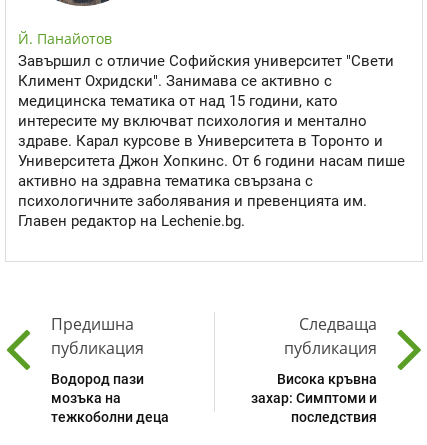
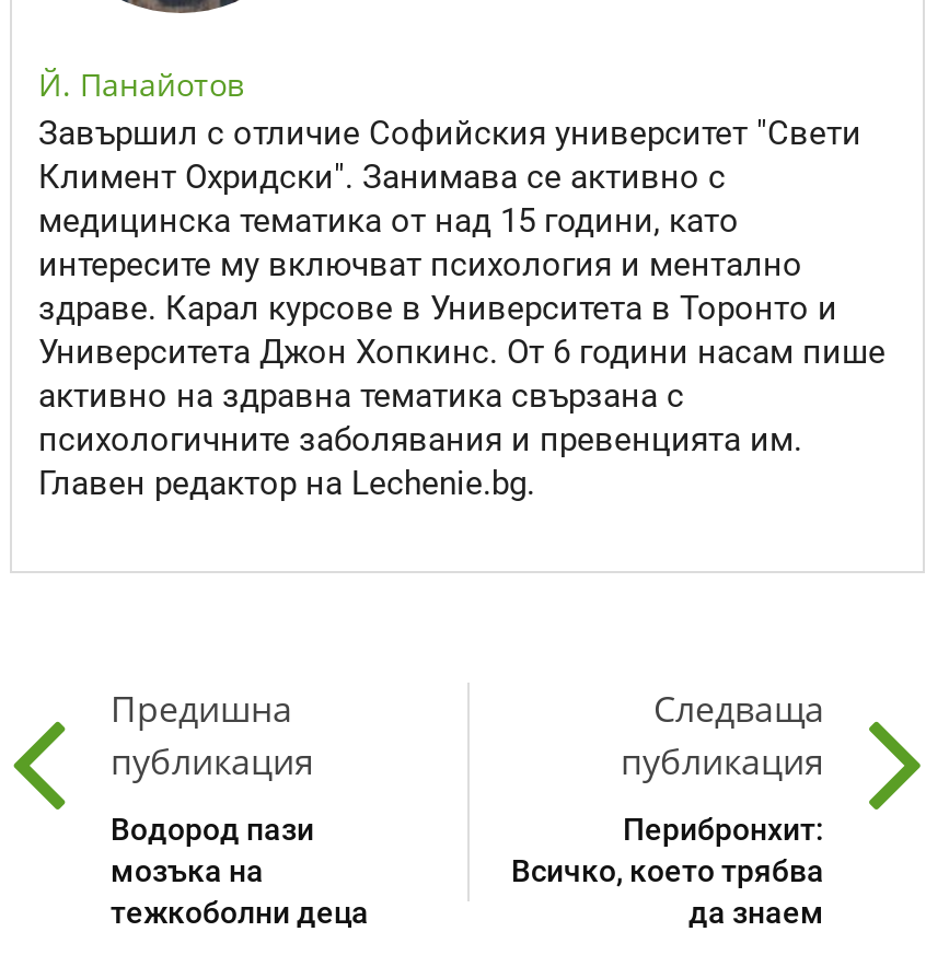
- Висока кръвна
- захар: Симптоми и
- последствия
+ Перибронхит:
+ Всичко, което трябва
+ да знаем
